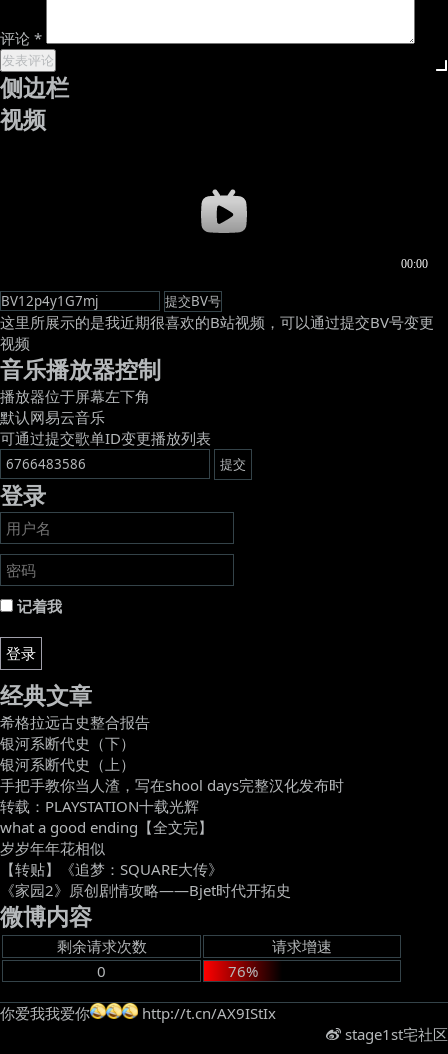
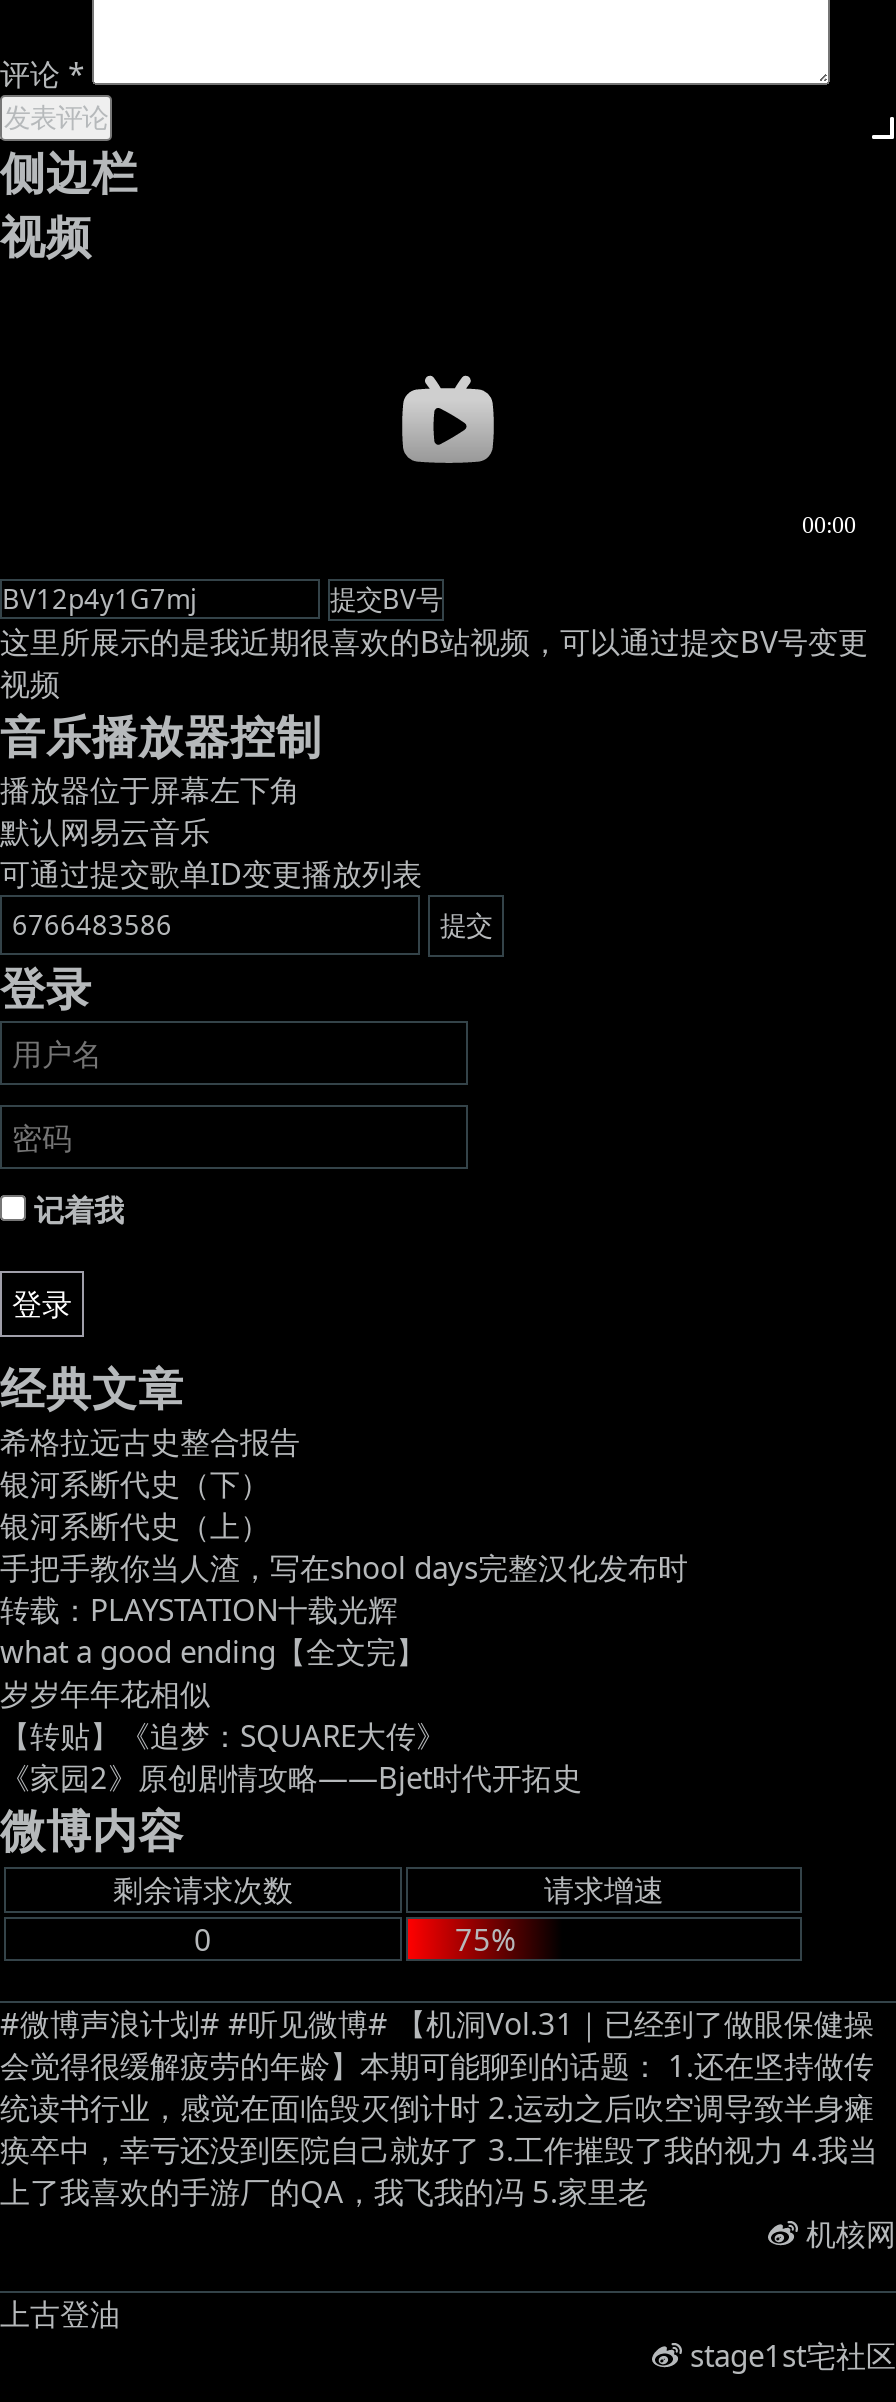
- 76%
- 你爱我我爱你
- http://t.cn/AX9IStIx
+ 75%
+ #微博声浪计划# #听见微博# 【机洞Vol.31｜已经到了做眼保健操
+ 会觉得很缓解疲劳的年龄】本期可能聊到的话题： 1.还在坚持做传
+ 统读书行业，感觉在面临毁灭倒计时 2.运动之后吹空调导致半身瘫
+ 痪卒中，幸亏还没到医院自己就好了 3.工作摧毁了我的视力 4.我当
+ 上了我喜欢的手游厂的QA，我飞我的冯 5.家里老
+ 机核网
+ 上古登油
